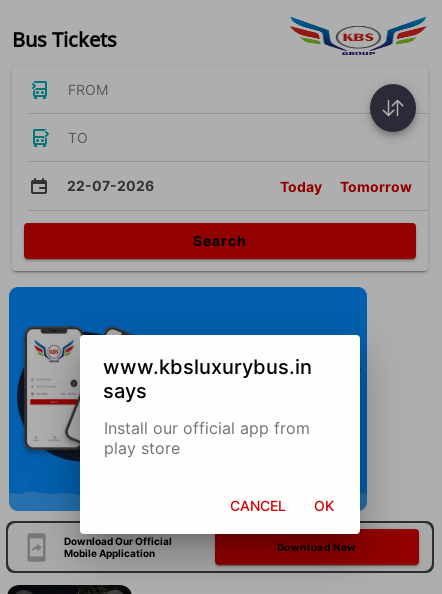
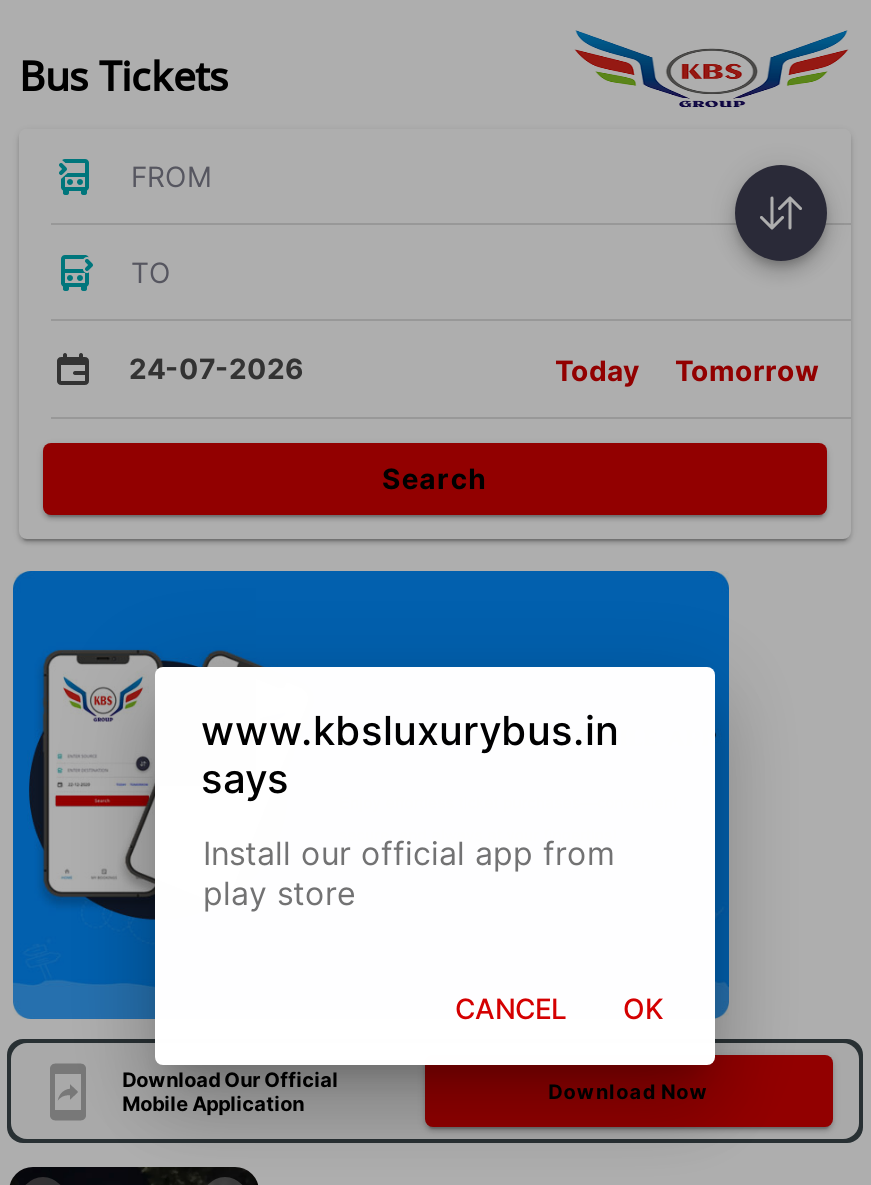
- 22-07-2026
+ 24-07-2026
